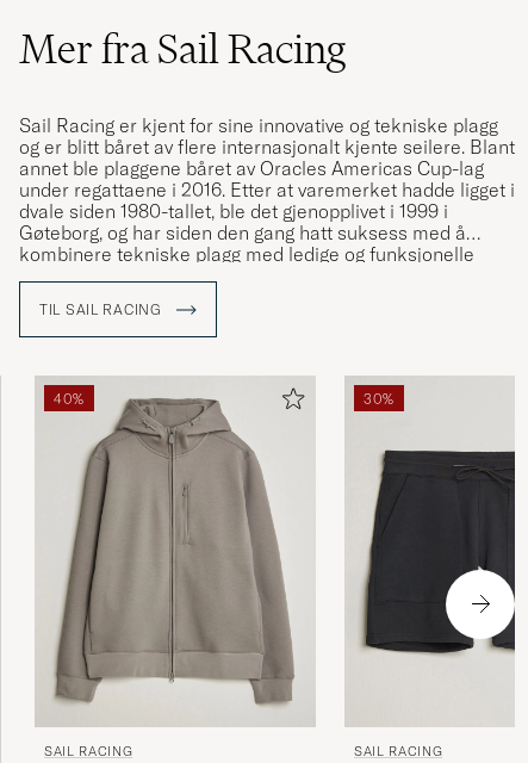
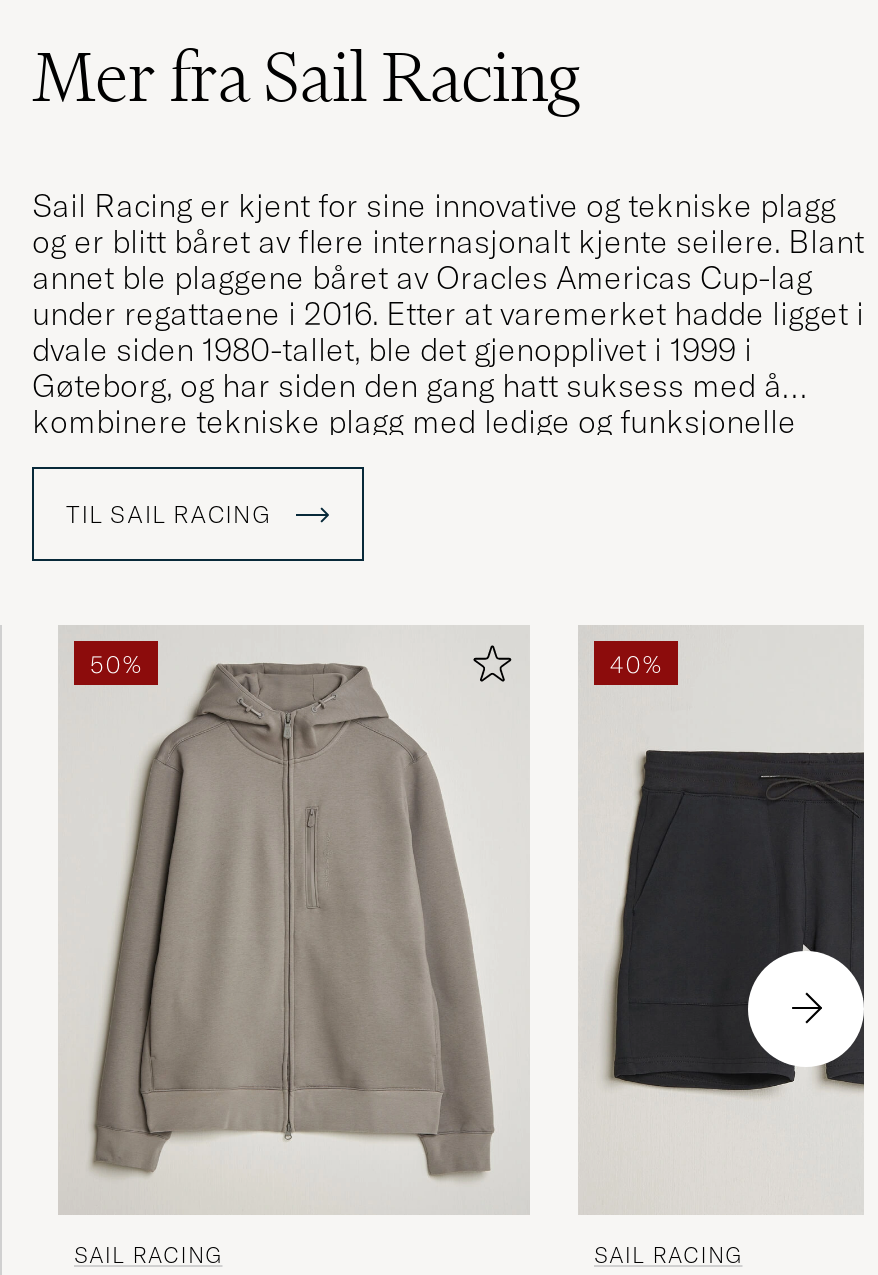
- 40%
+ 50%

- 30%
+ 40%
